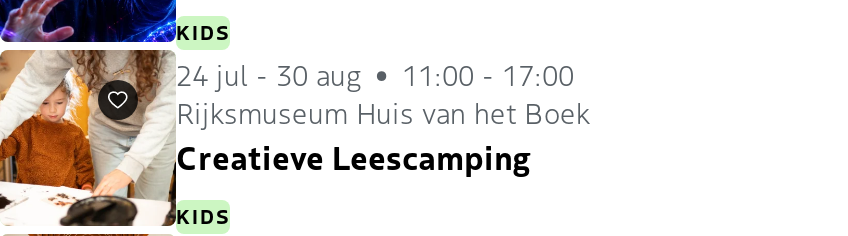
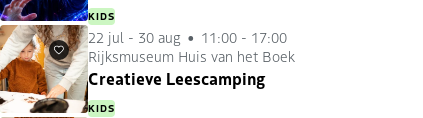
- 24 jul - 30 aug 11:00 - 17:00
+ 22 jul - 30 aug 11:00 - 17:00
